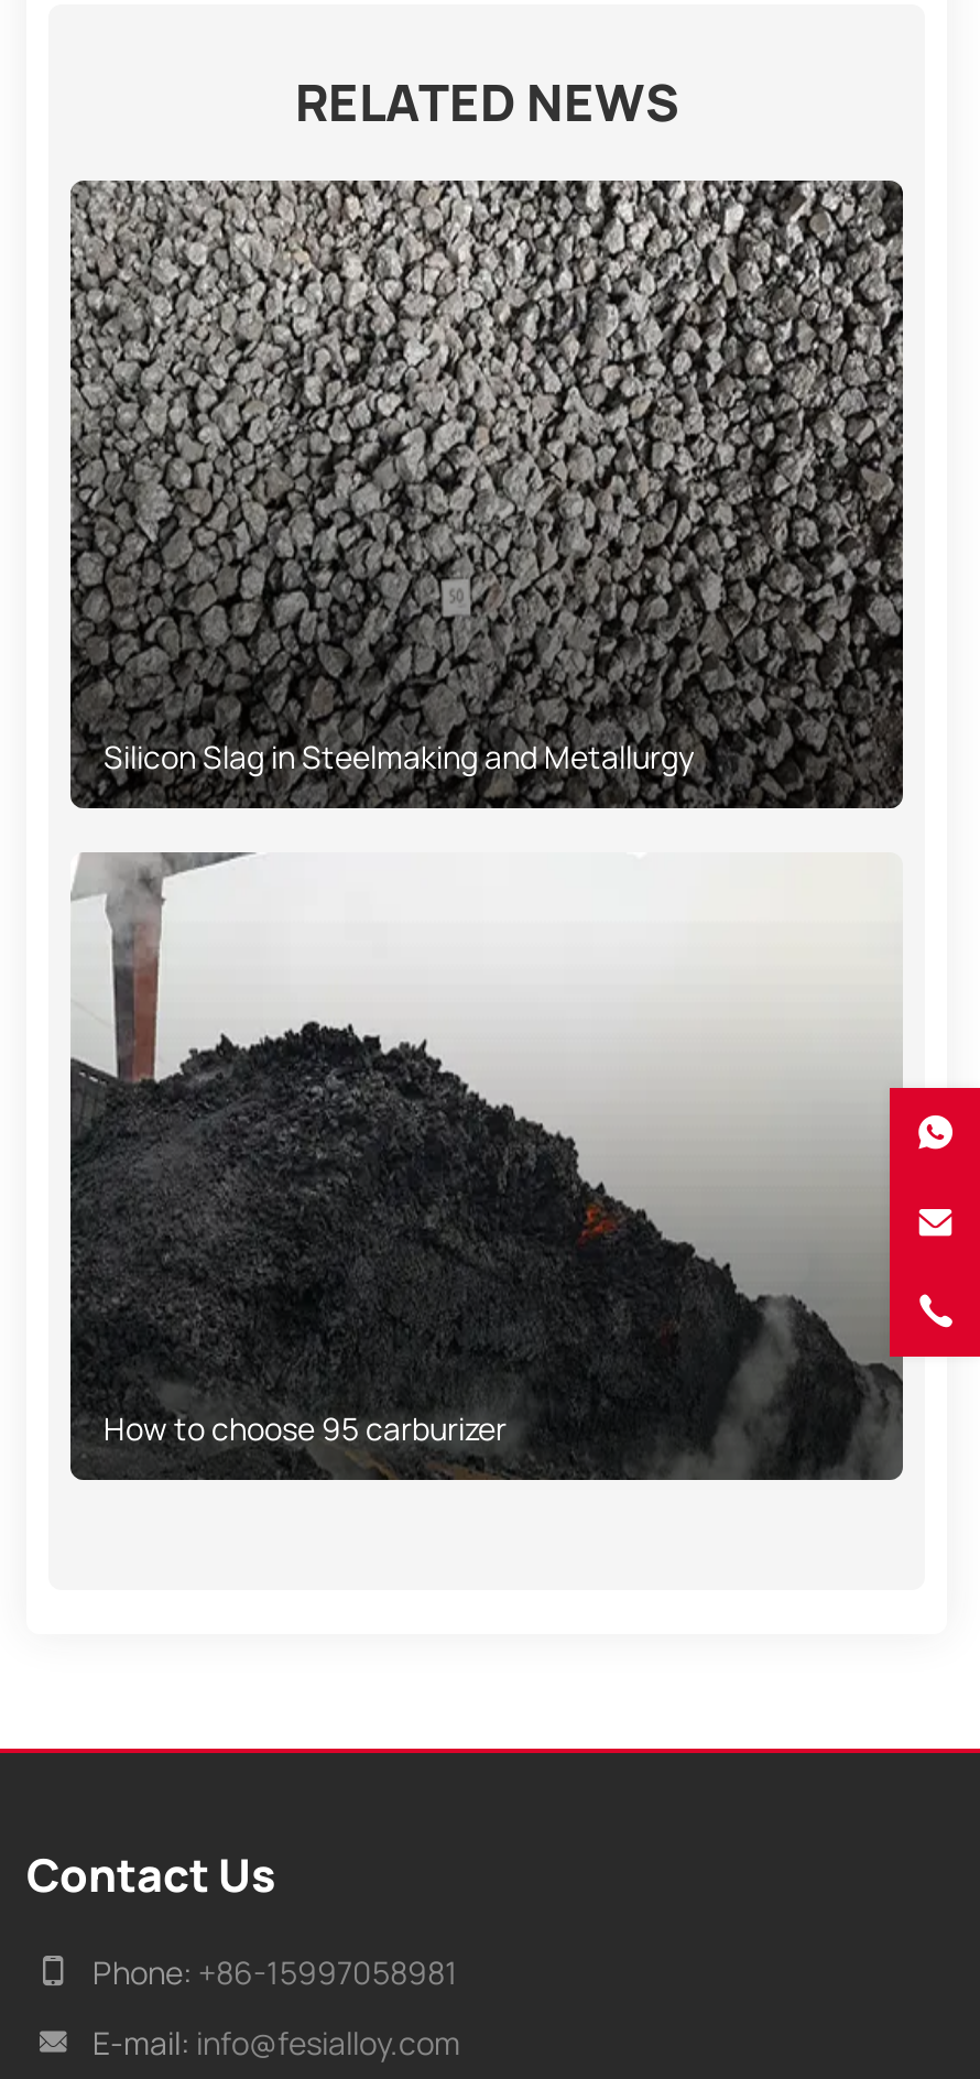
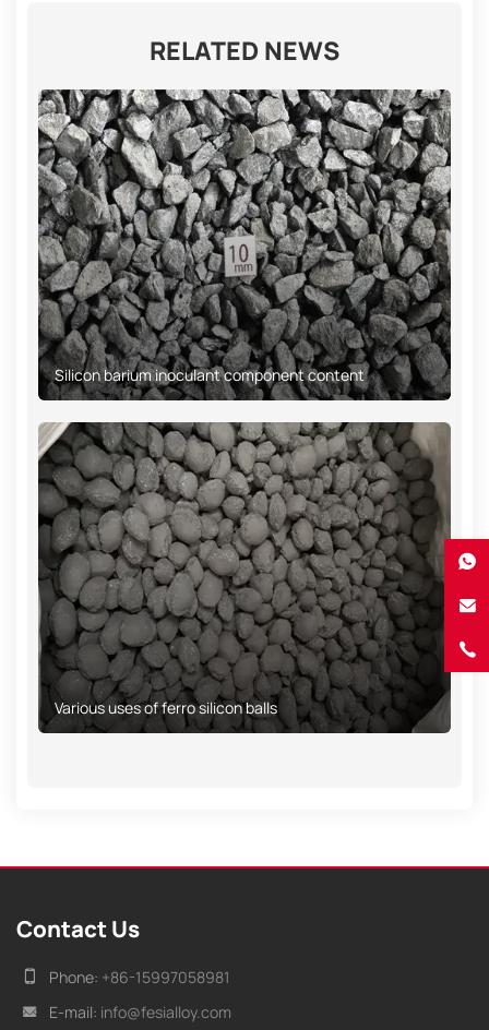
- [image]
- Silicon Slag in Steelmaking and Metallurgy
+ [image]
+ Silicon barium inoculant component content

- [image]
- How to choose 95 carburizer
+ [image]
+ Various uses of ferro silicon balls
